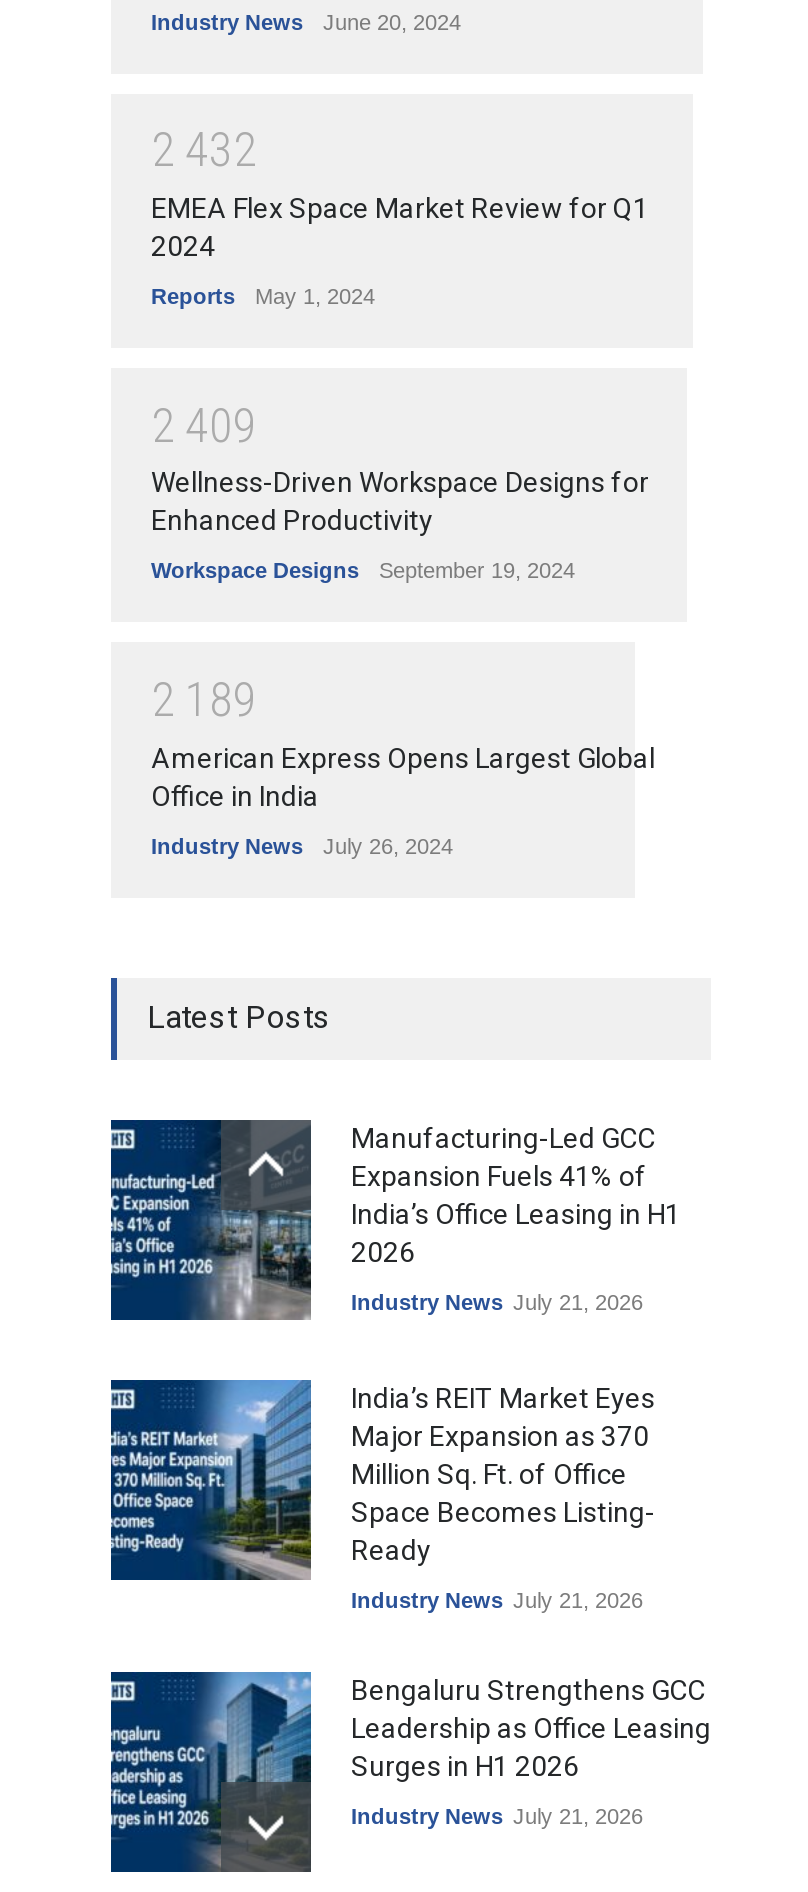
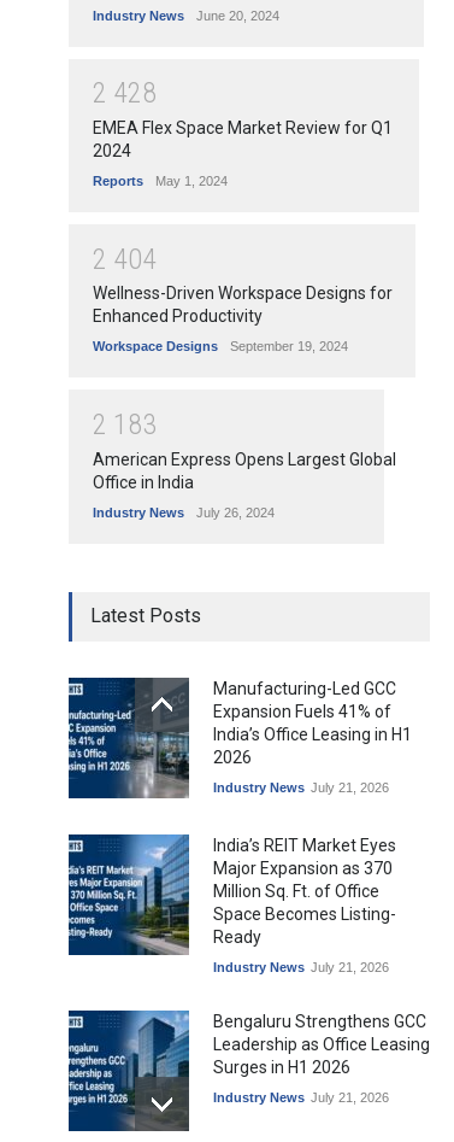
- 2 432
+ 2 428

- 2 409
+ 2 404

- 2 1 89
+ 2 1 83
